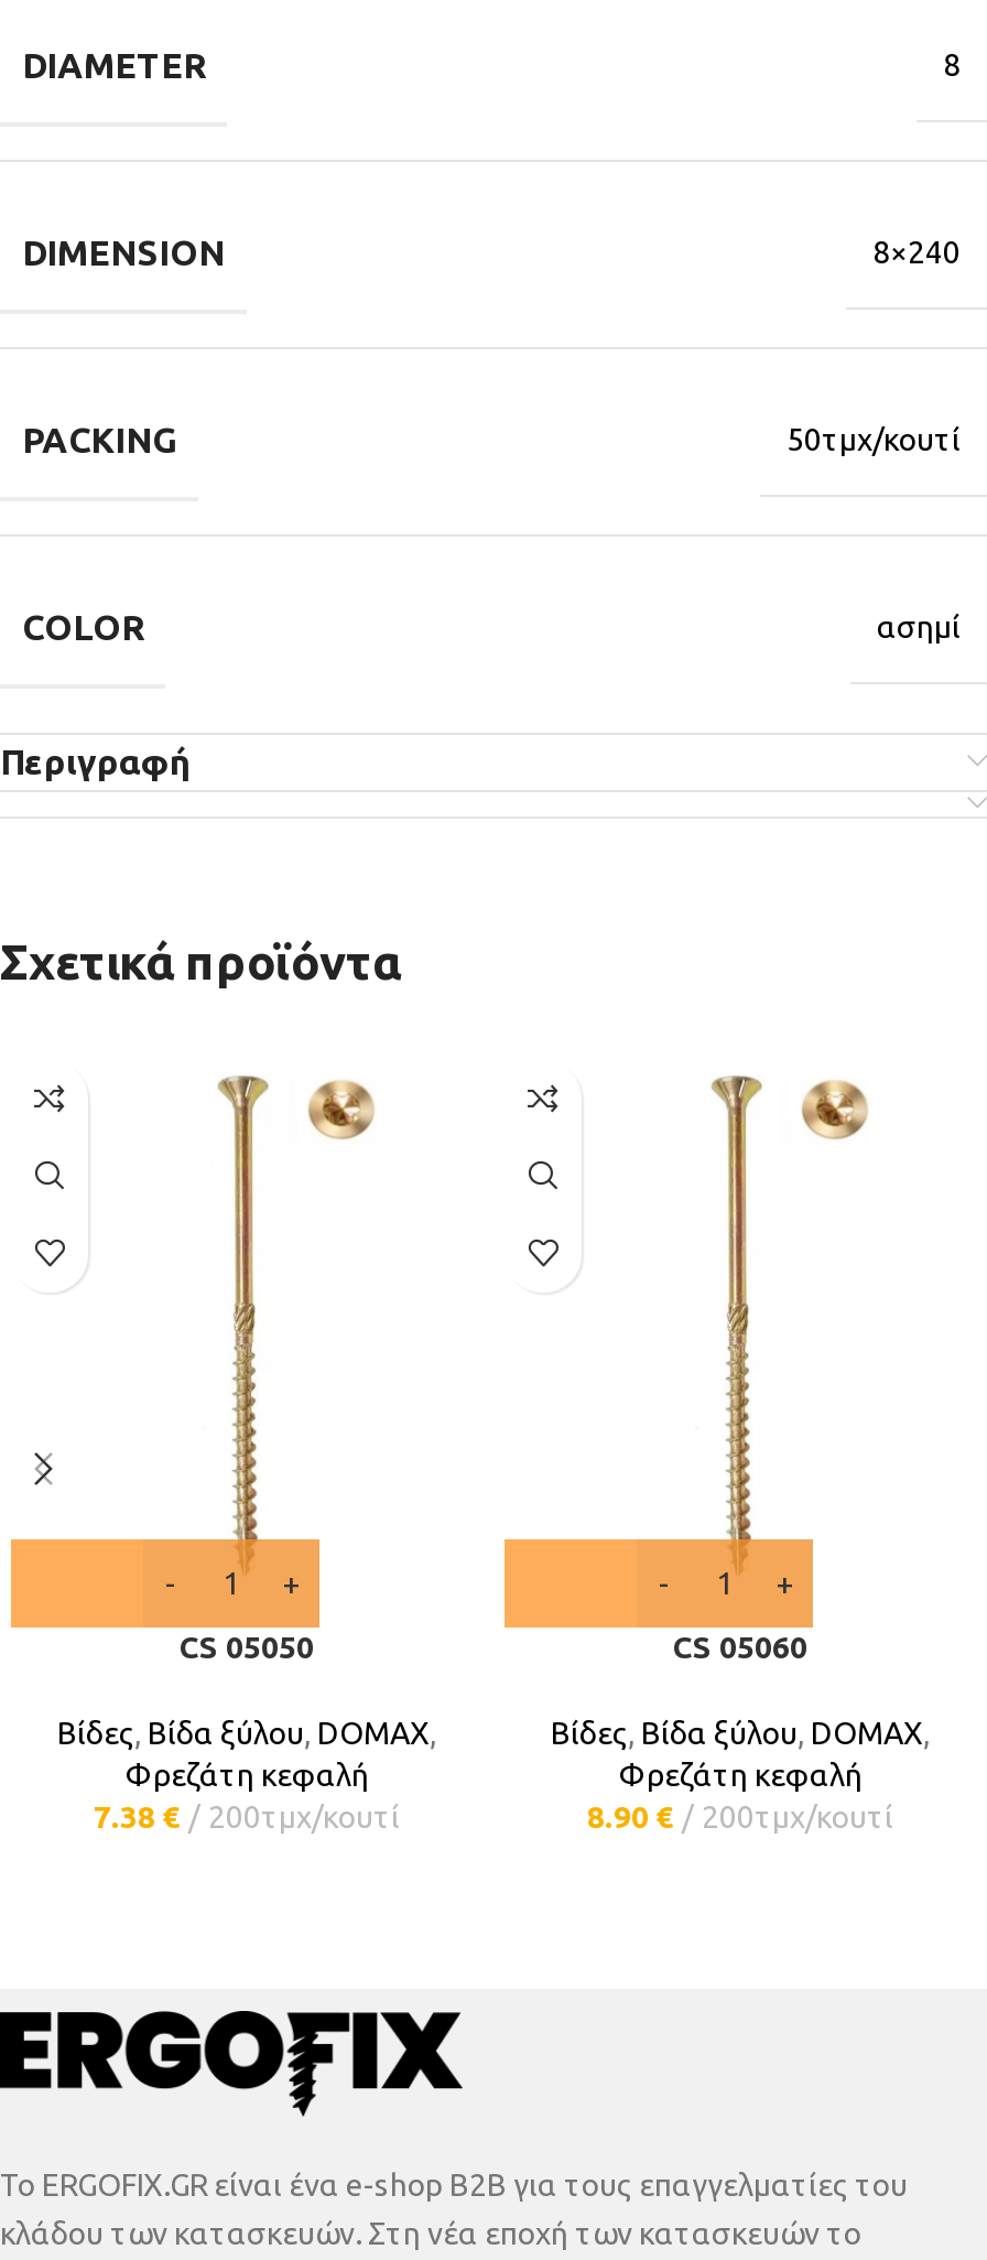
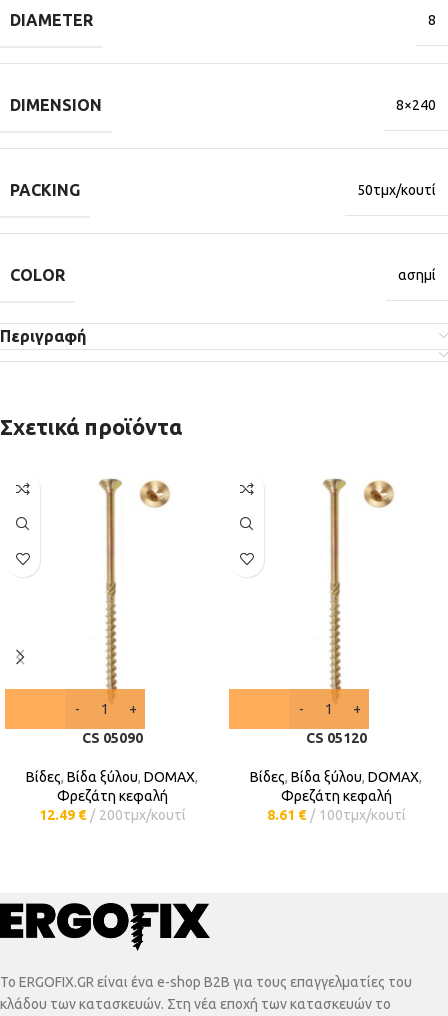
- CS 05050
+ CS 05090

- CS 05060
+ CS 05120

- 7.38 € 200τμχ/κουτί
+ 12.49 € 200τμχ/κουτί

- 8.90 €
- 200τμχ/κουτί
+ 8.61 €
+ 100τμχ/κουτί
